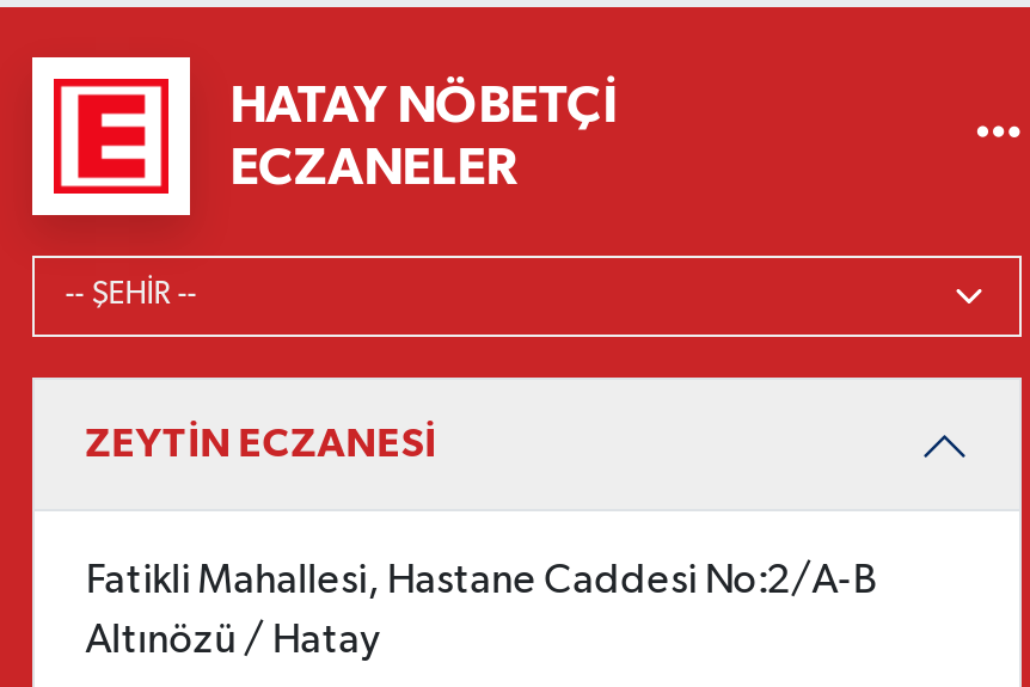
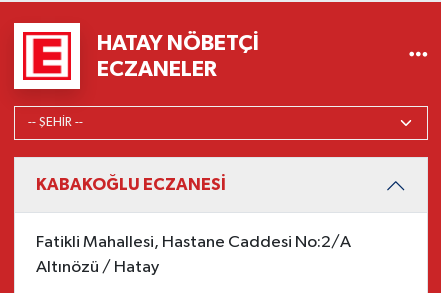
- ZEYTİN ECZANESİ
+ KABAKOĞLU ECZANESİ

- Fatikli Mahallesi, Hastane Caddesi No:2/A-B
+ Fatikli Mahallesi, Hastane Caddesi No:2/A
